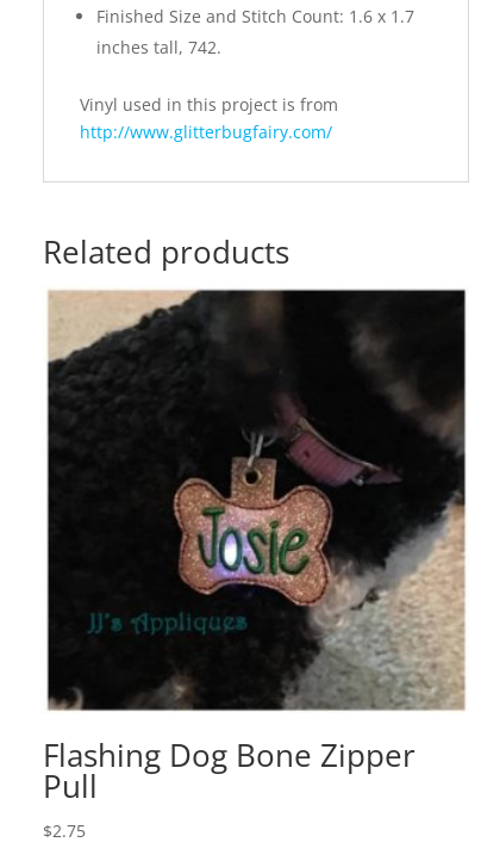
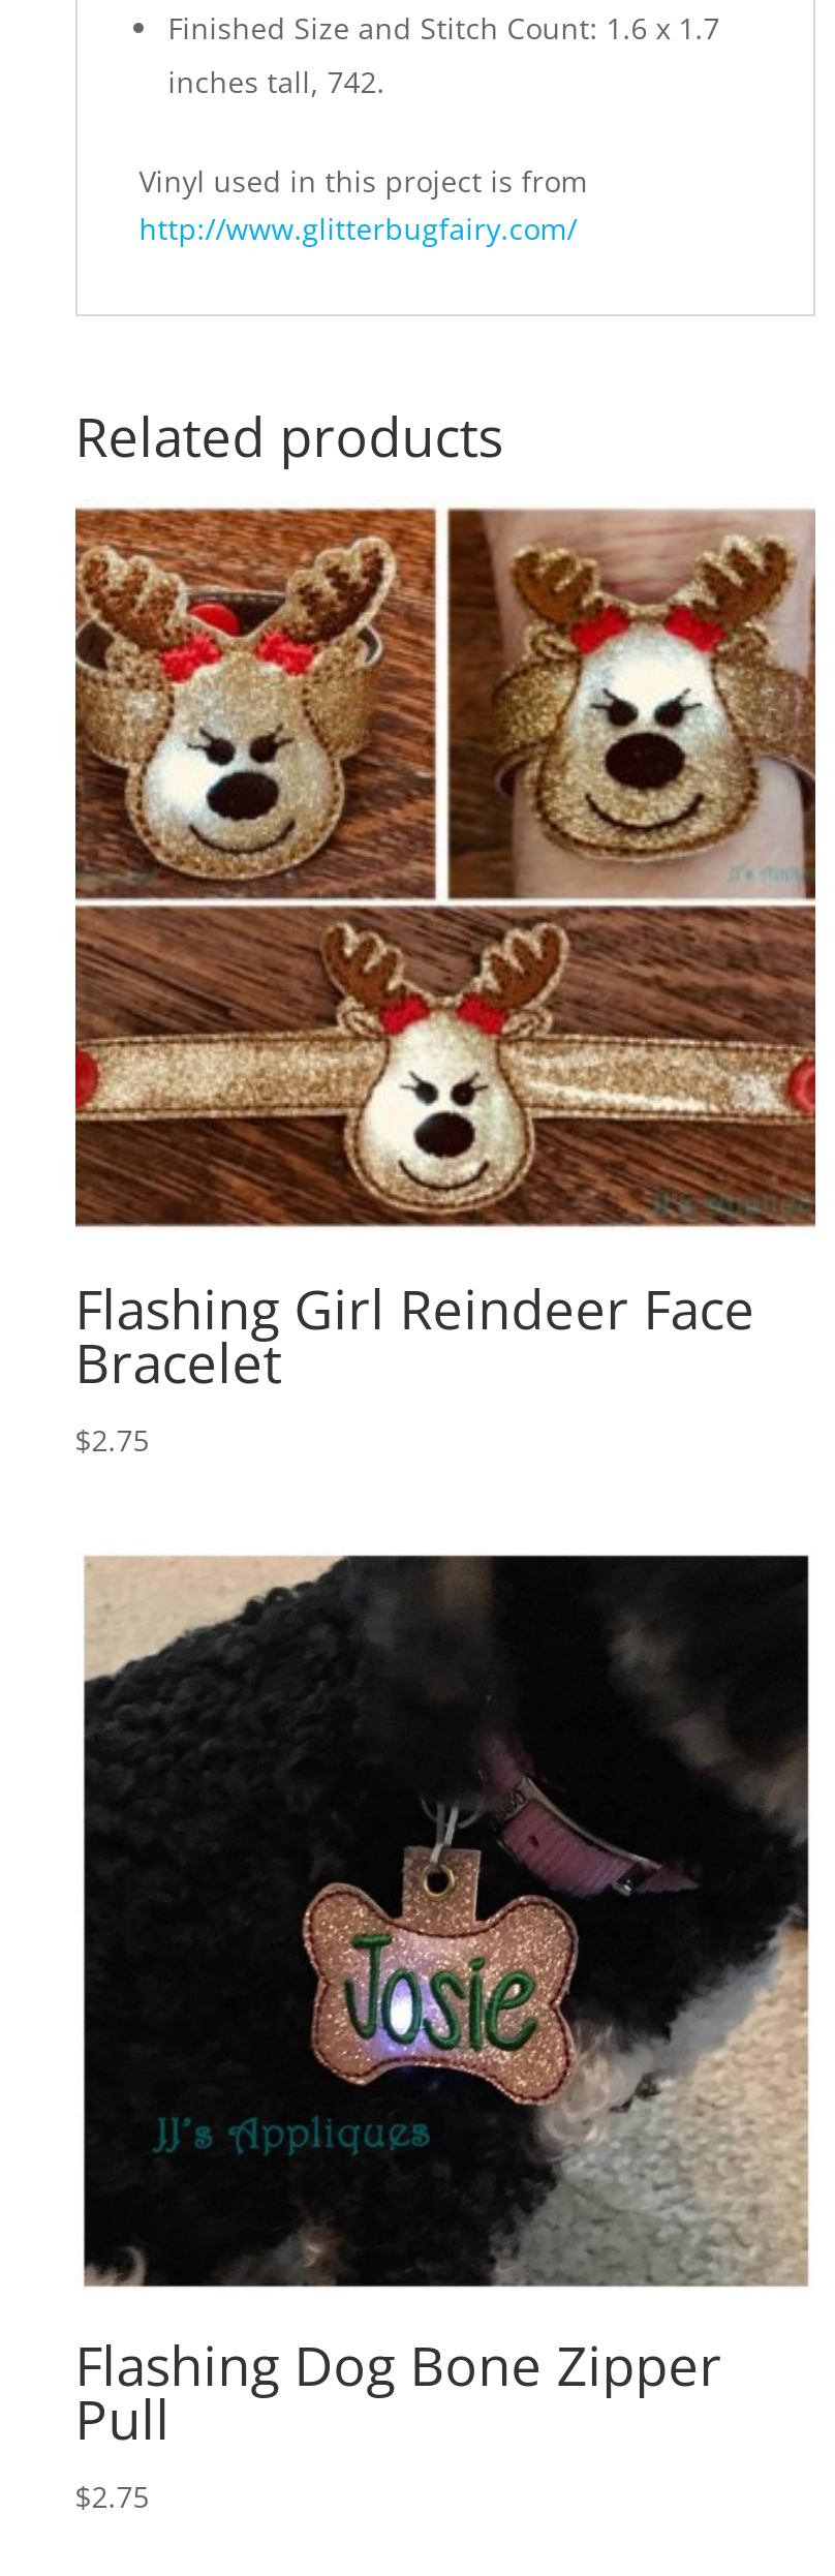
+ [image]
+ Flashing Girl Reindeer Face
+ Bracelet
+ $2.75
